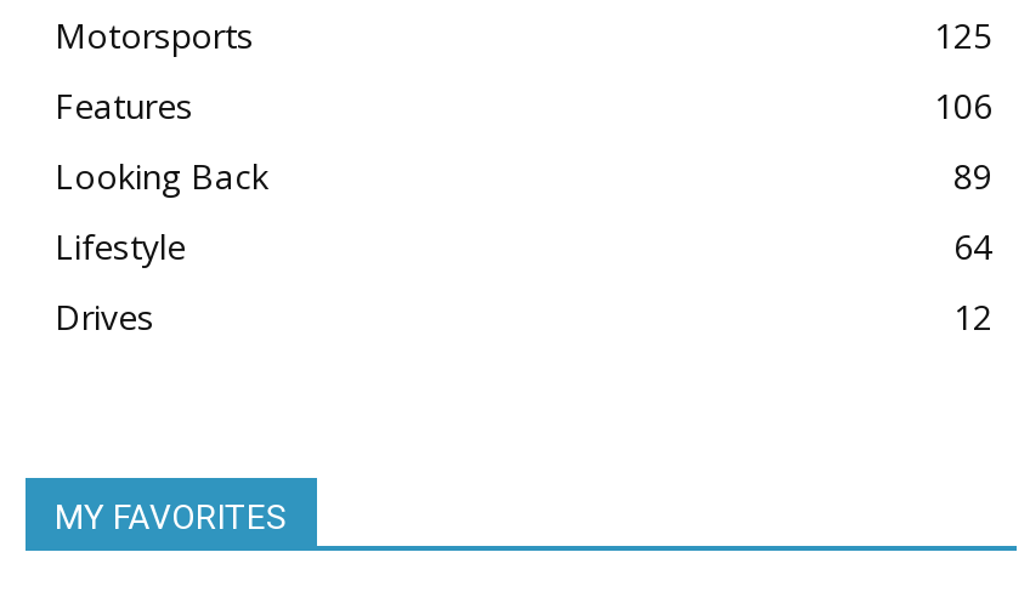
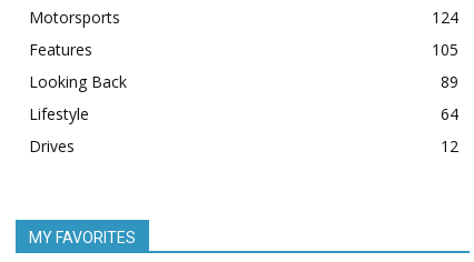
- 125
+ 124

- 106
+ 105
